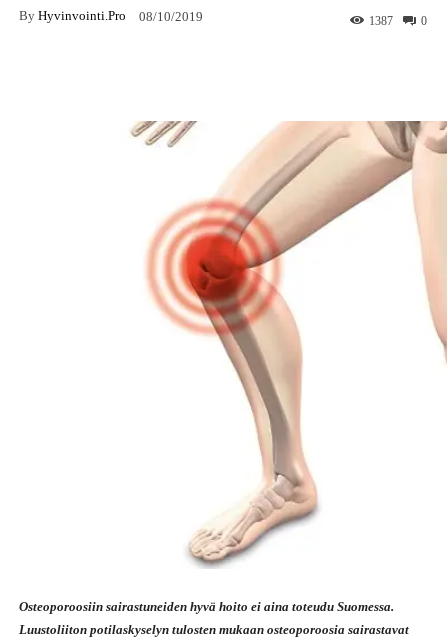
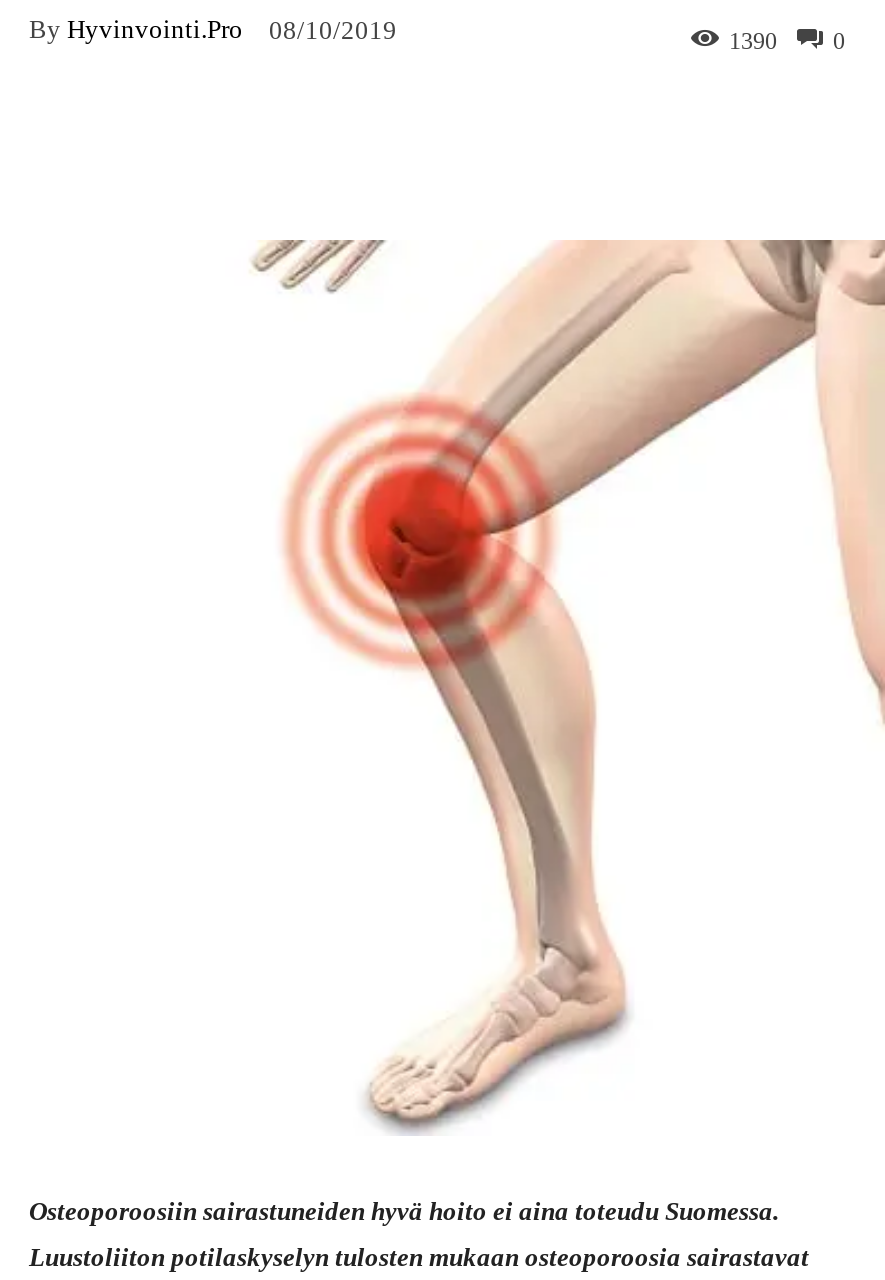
- 1387 0
+ 1390 0
